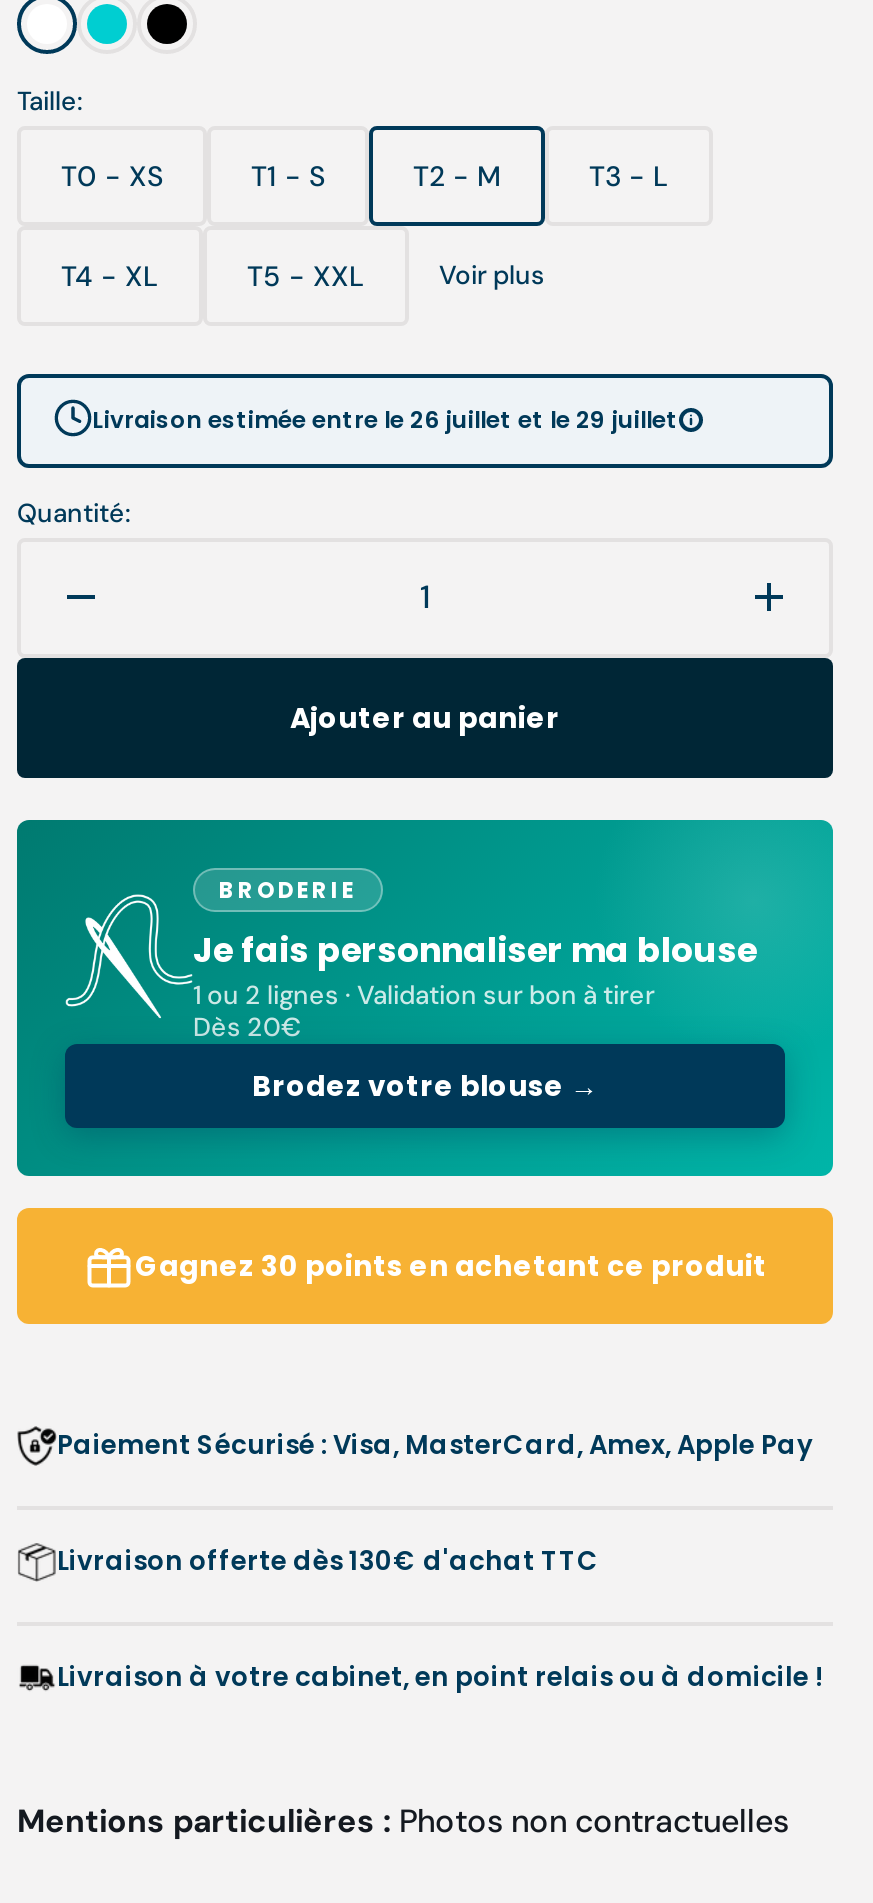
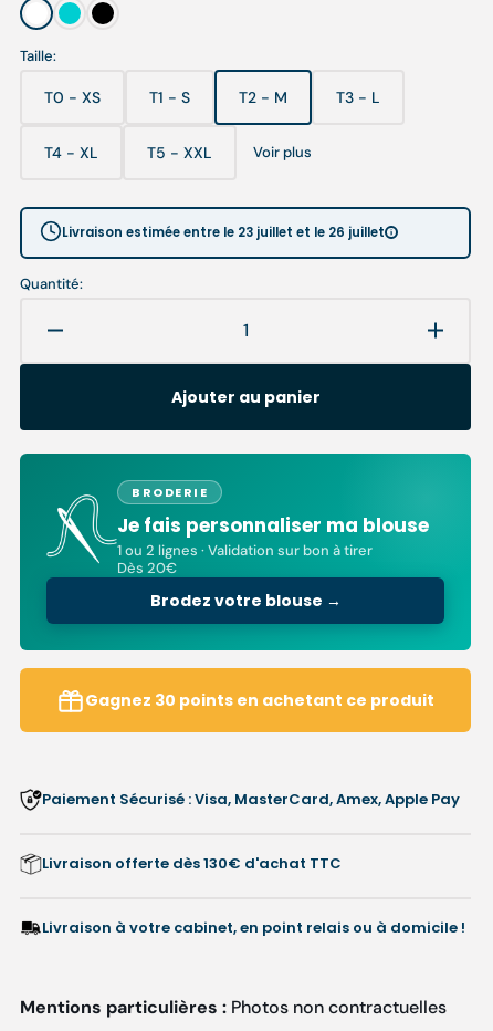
- Livraison estimée entre le 26 juillet et le 29 juillet
+ Livraison estimée entre le 23 juillet et le 26 juillet
